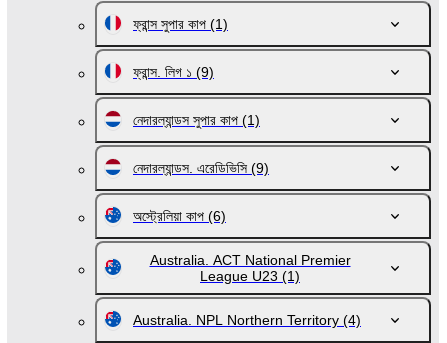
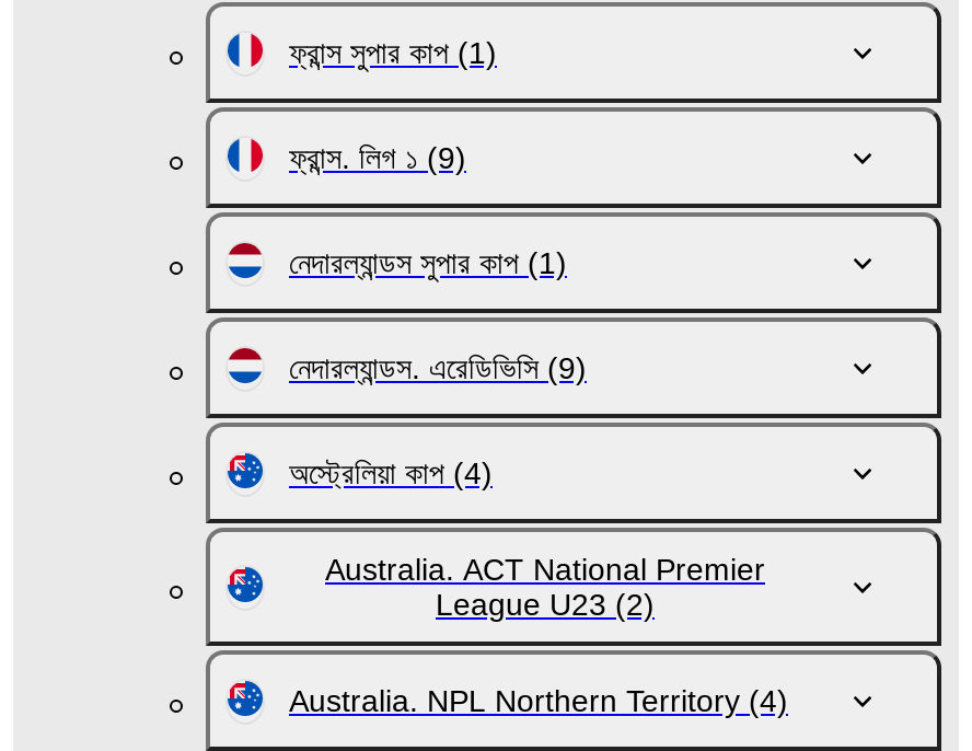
- অস্ট্রেলিয়া কাপ (6)
+ অস্ট্রেলিয়া কাপ (4)

- League U23 (1)
+ League U23 (2)
